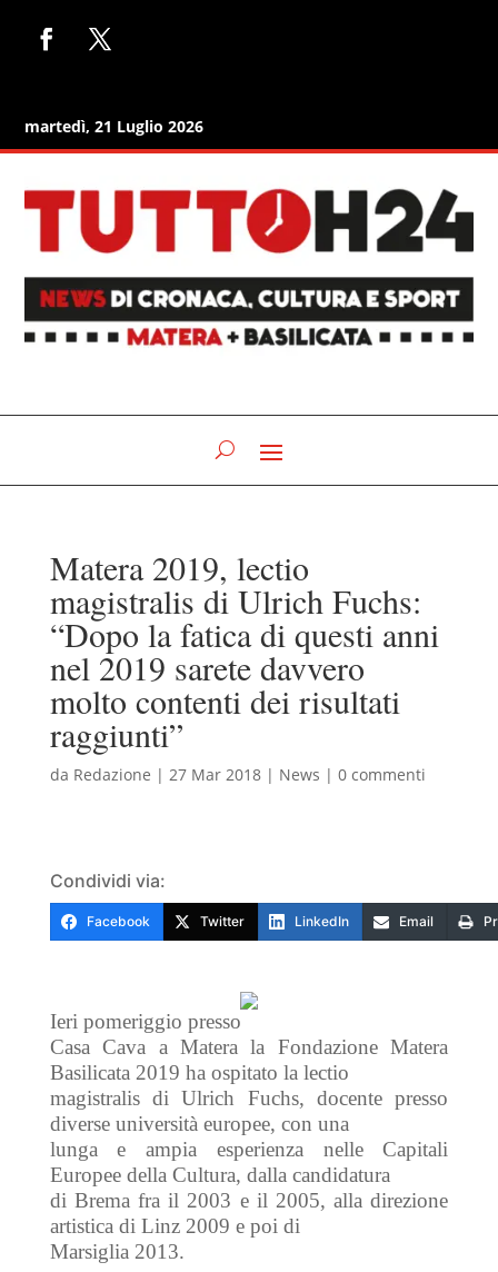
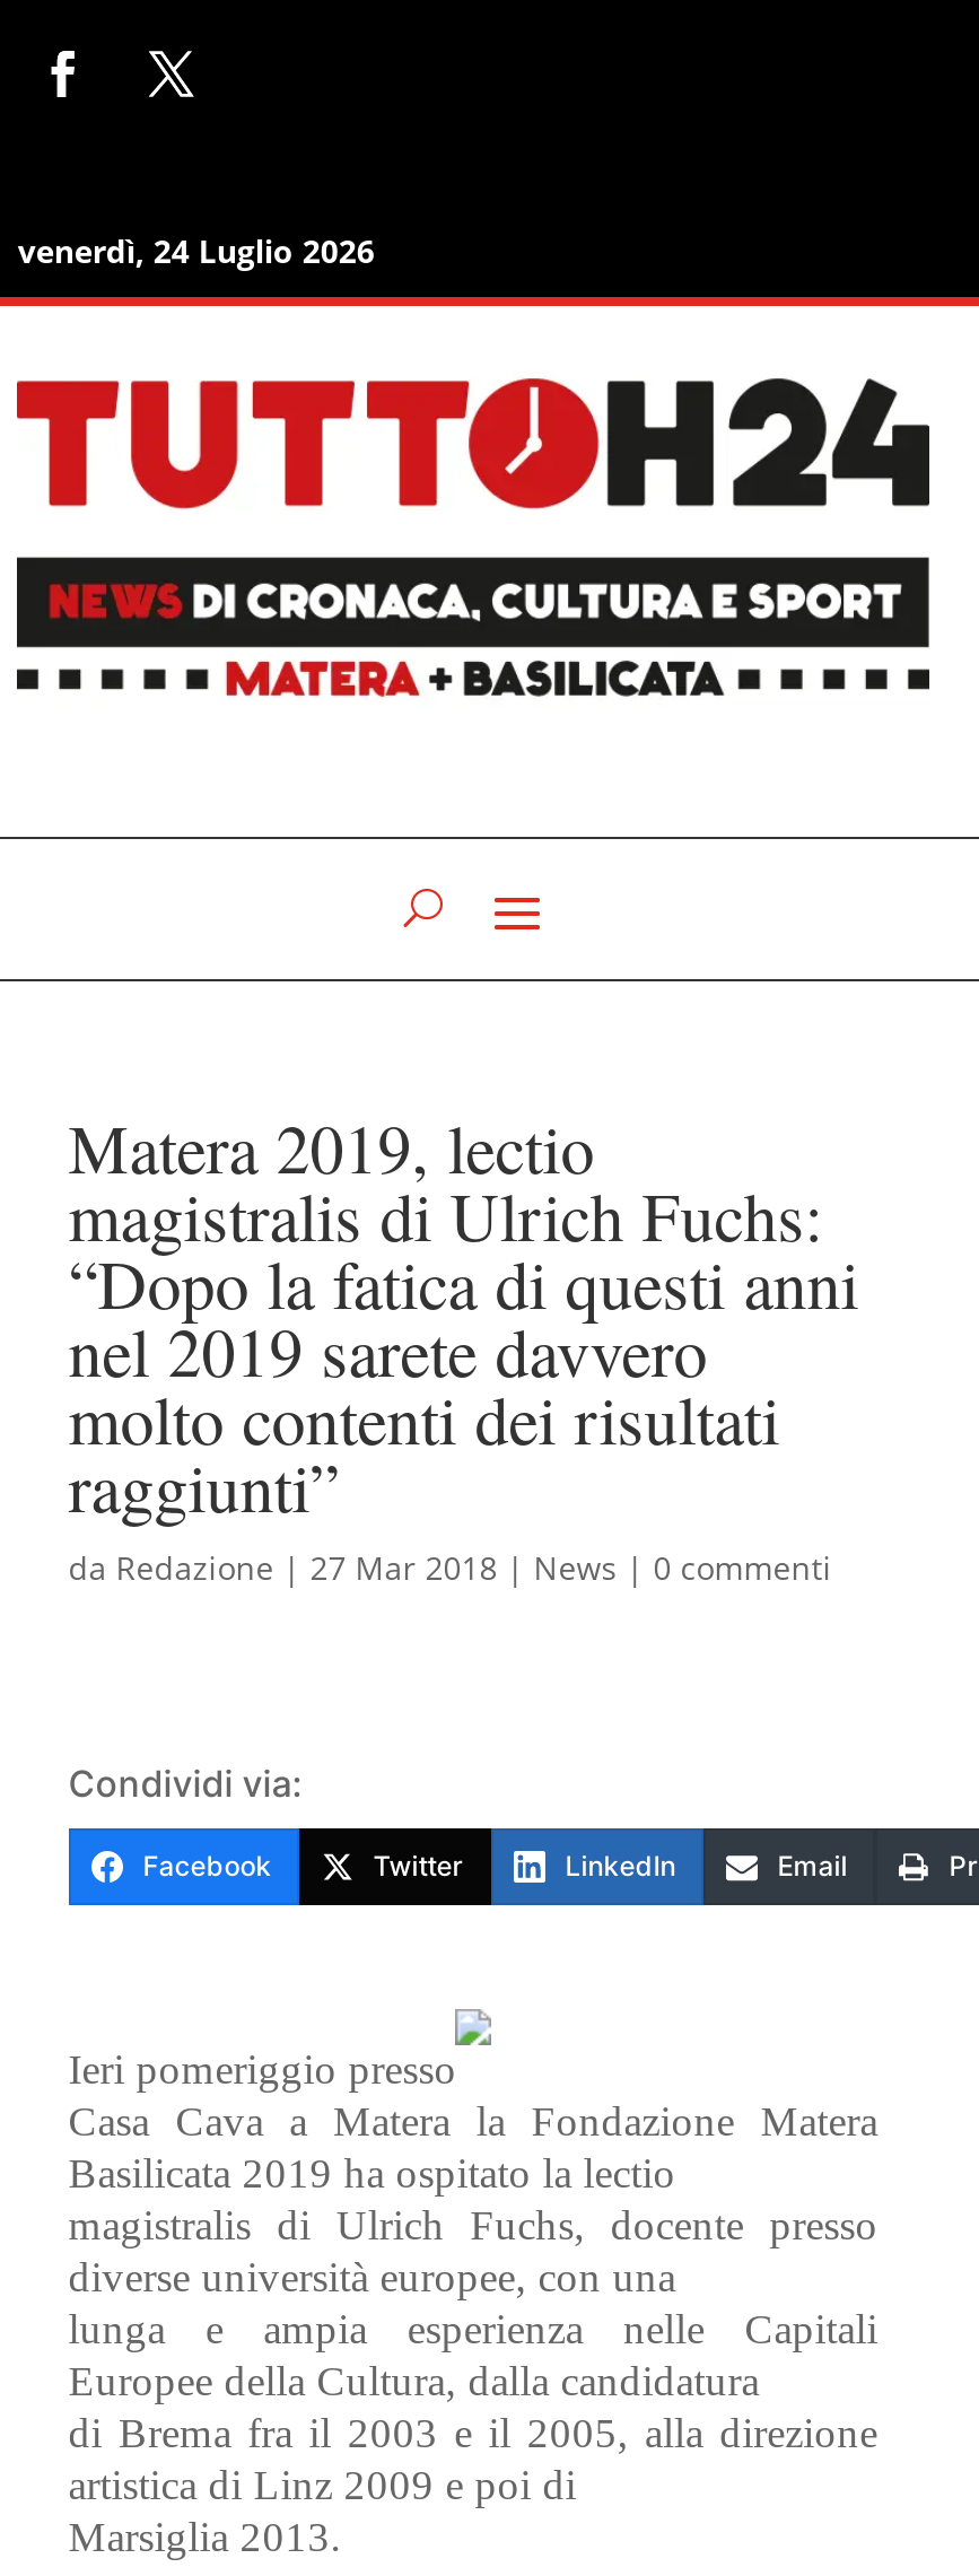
- martedì, 21 Luglio 2026
+ venerdì, 24 Luglio 2026
